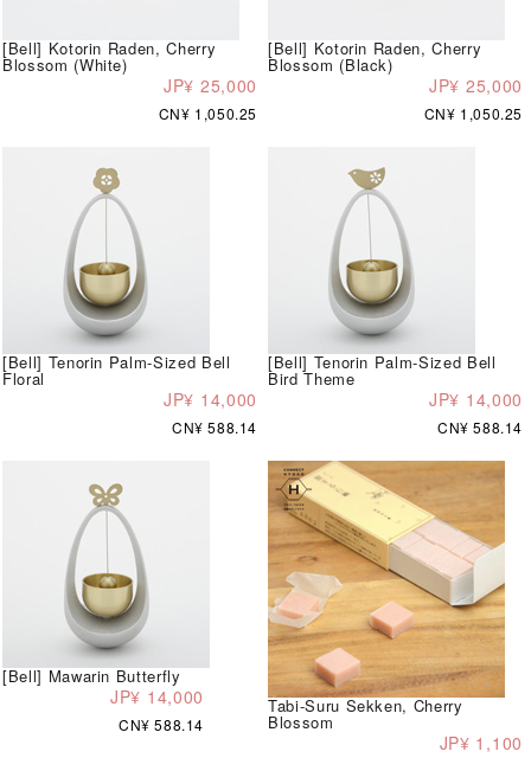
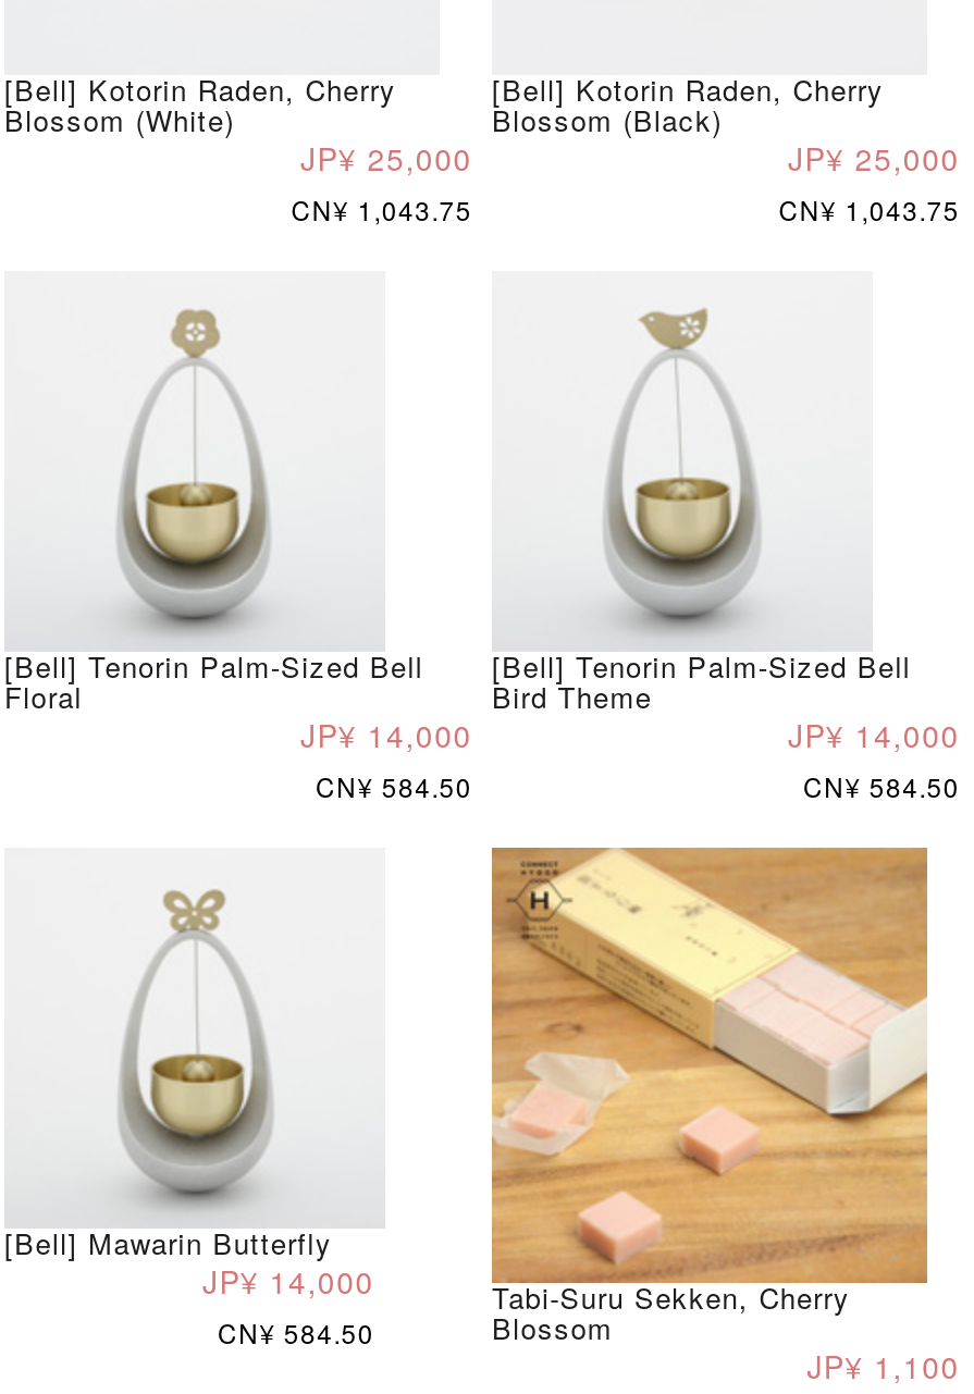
- CN¥ 1,050.25
+ CN¥ 1,043.75

- CN¥ 1,050.25
+ CN¥ 1,043.75

- CN¥ 588.14
+ CN¥ 584.50

- CN¥ 588.14
+ CN¥ 584.50

- CN¥ 588.14
+ CN¥ 584.50
